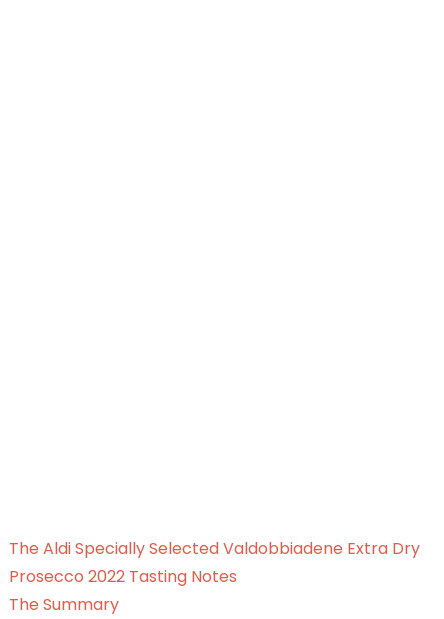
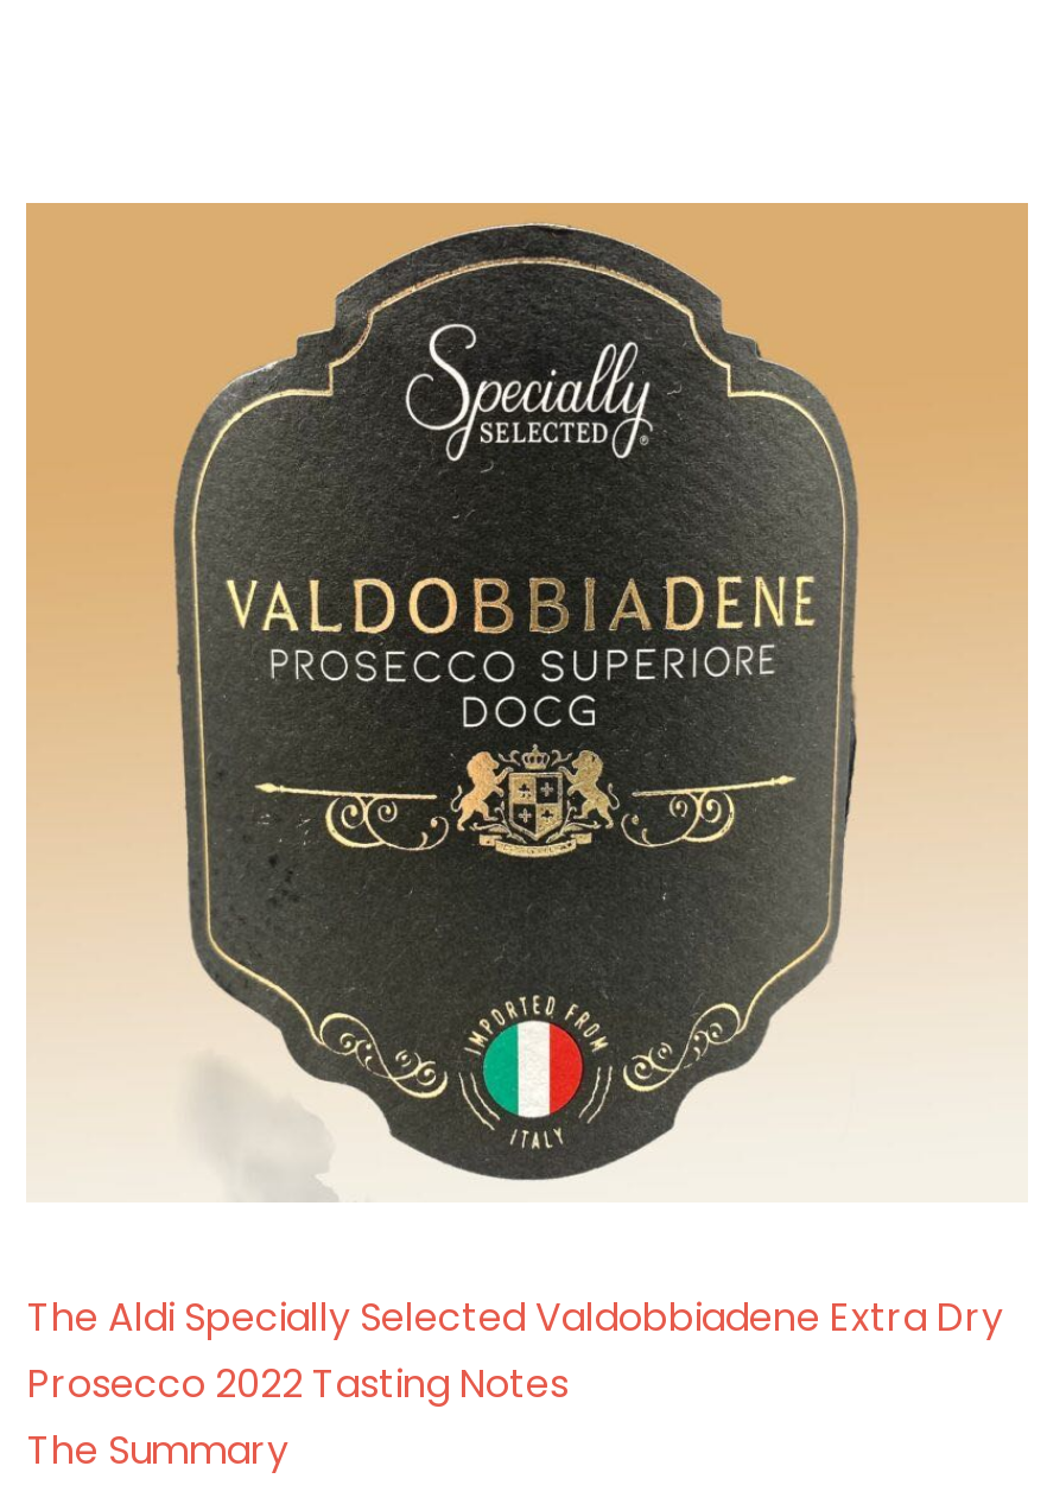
+ [image]
